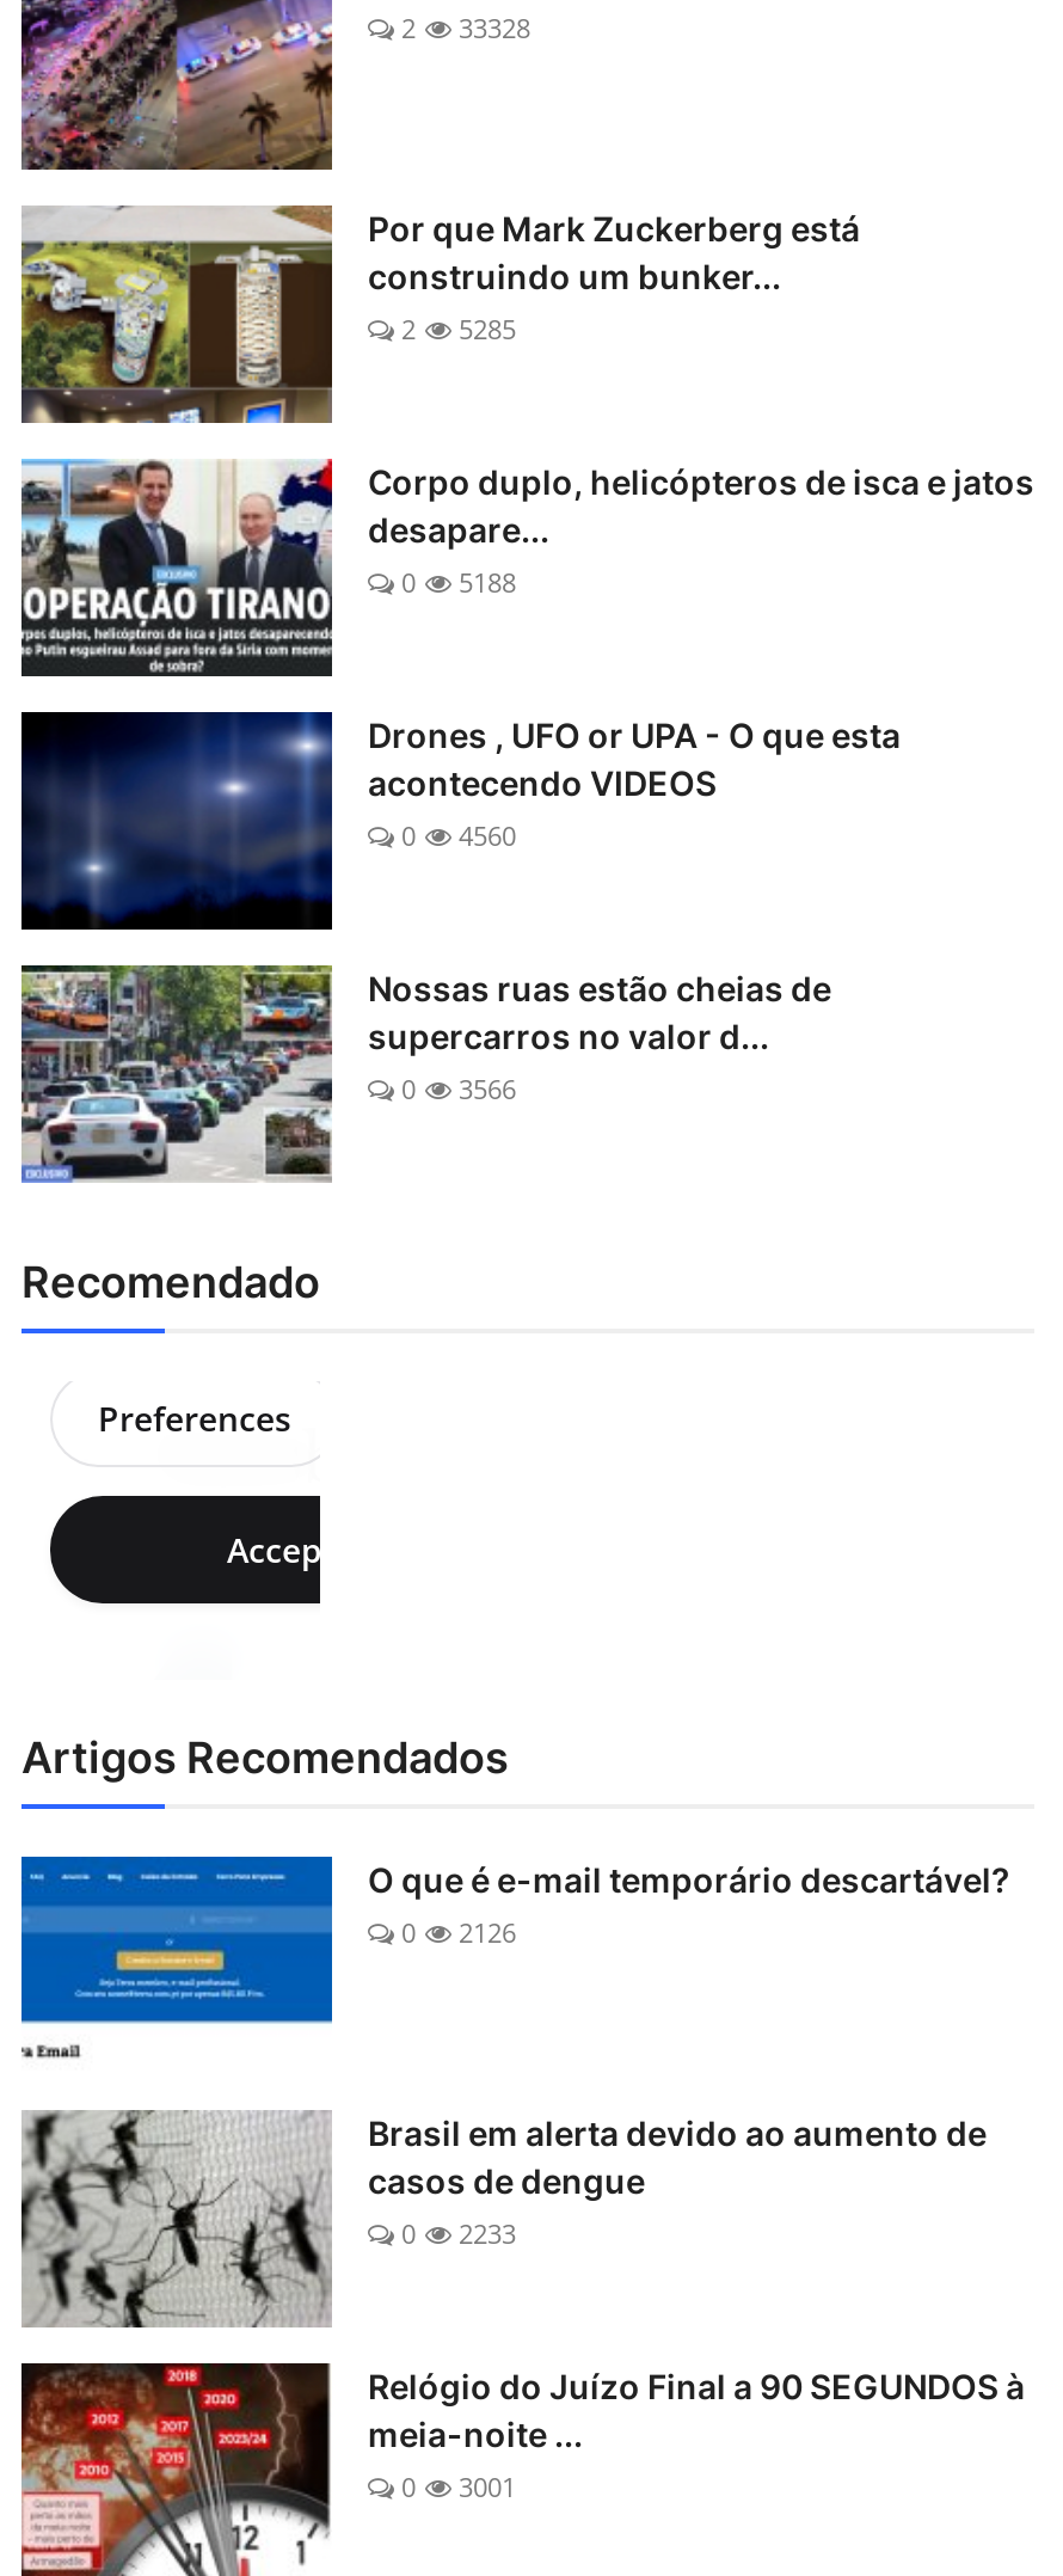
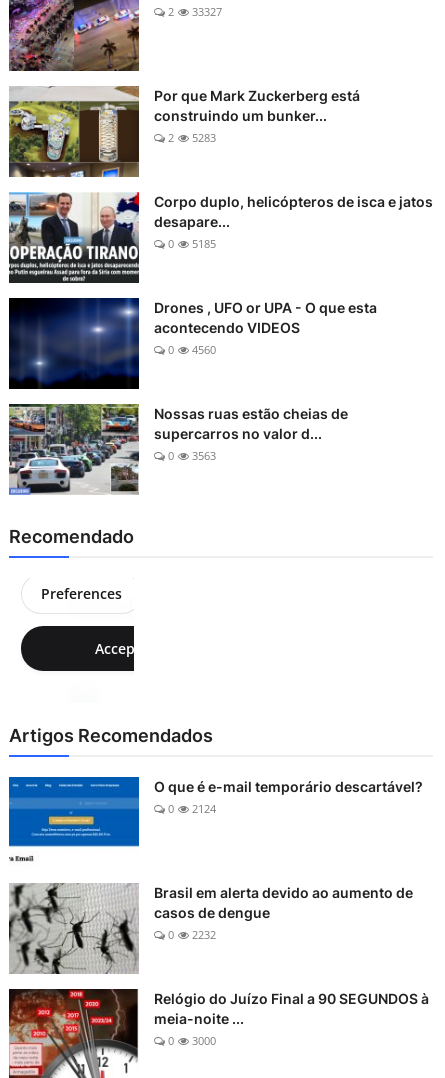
- 2 33328
+ 2 33327

- 2 5285
+ 2 5283

- 0 5188
+ 0 5185

- 0 3566
+ 0 3563

- 0 2126
+ 0 2124

- 0 2233
+ 0 2232

- 0 3001
+ 0 3000
